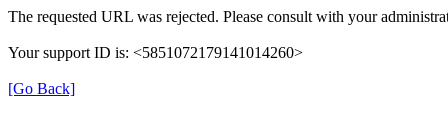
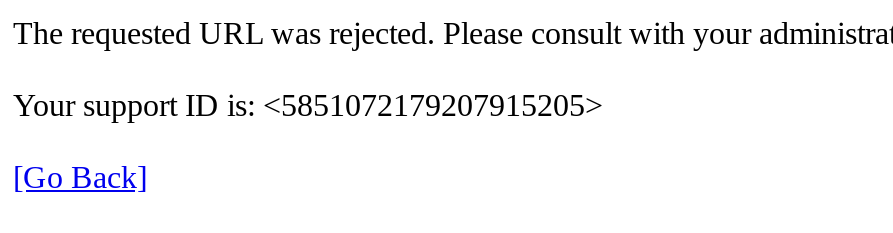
- Your support ID is: <5851072179141014260>
+ Your support ID is: <5851072179207915205>
